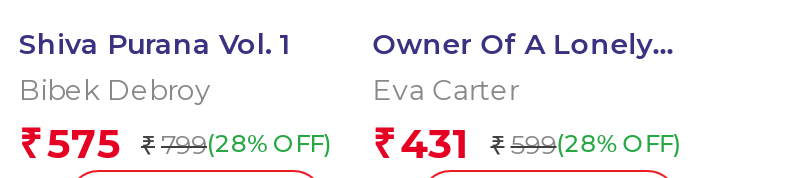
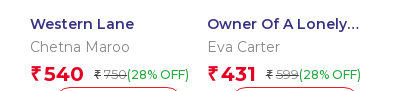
- Shiva Purana Vol. 1
- Bibek Debroy
- ₹ 575
- ₹ 799(28% OFF)
+ Western Lane
+ Chetna Maroo
+ ₹ 540
+ ₹ 750(28% OFF)
